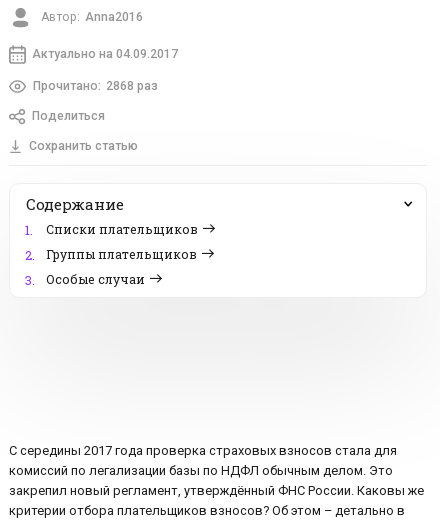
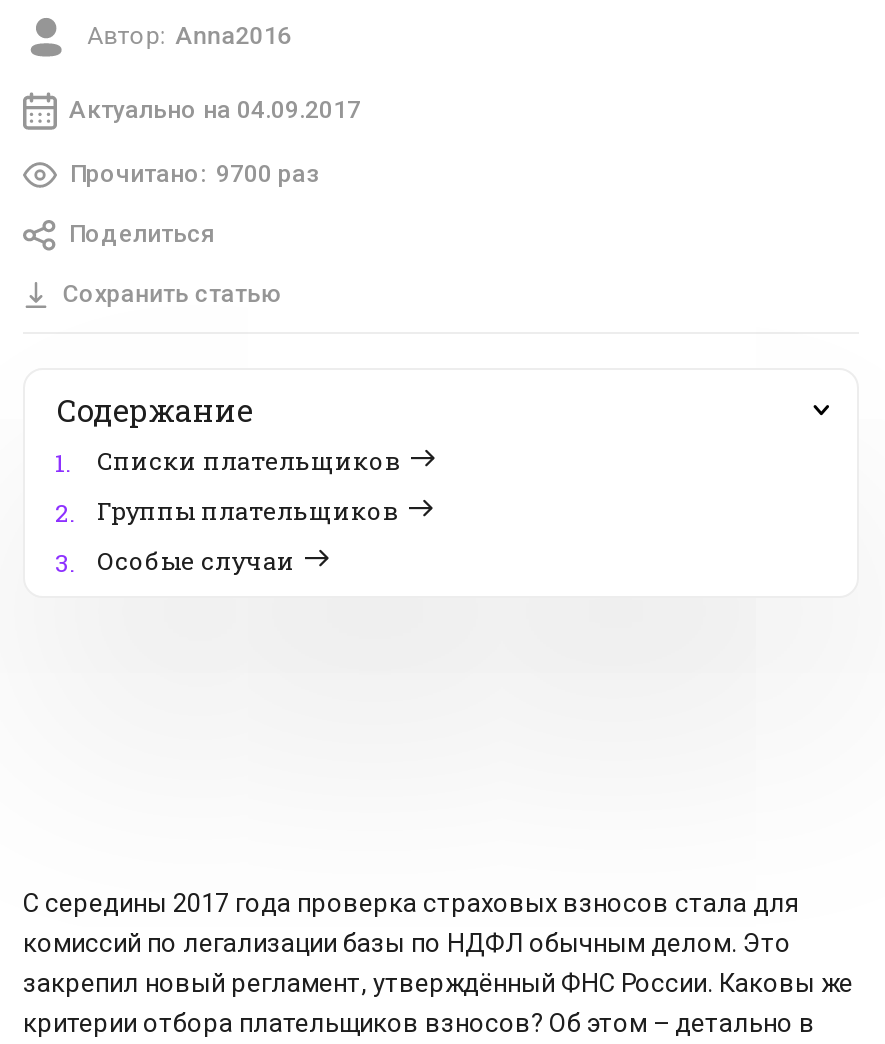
- Прочитано: 2868 раз
+ Прочитано: 9700 раз
